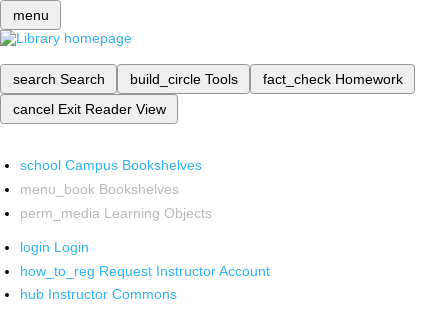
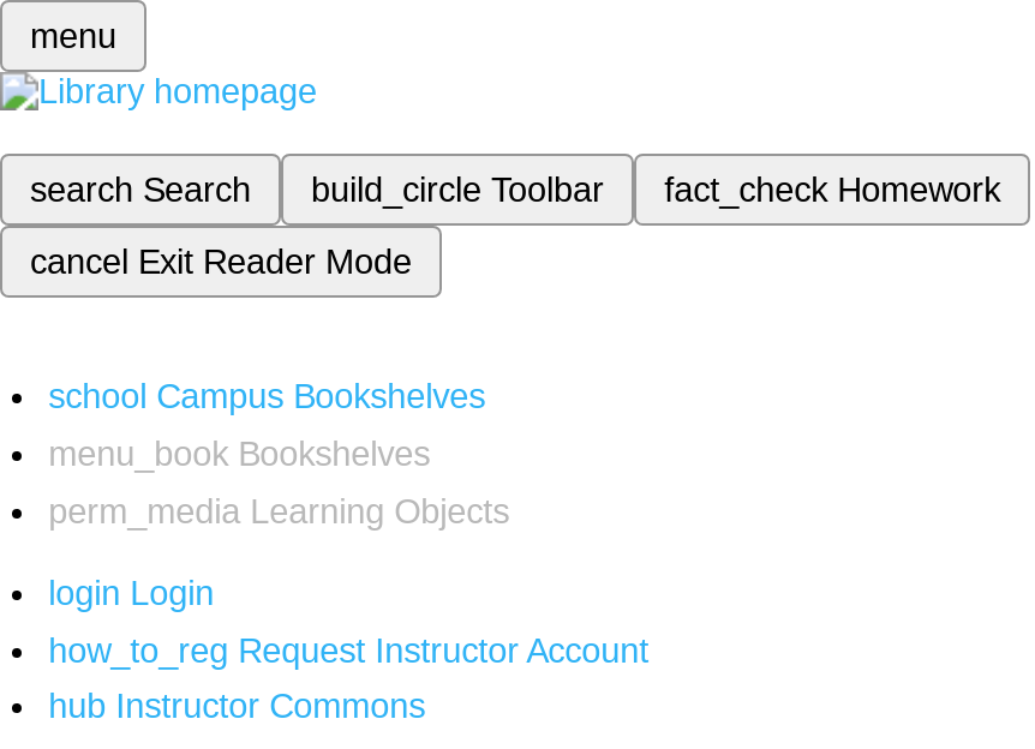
- build_circle Tools
+ build_circle Toolbar

- cancel Exit Reader View
+ cancel Exit Reader Mode
